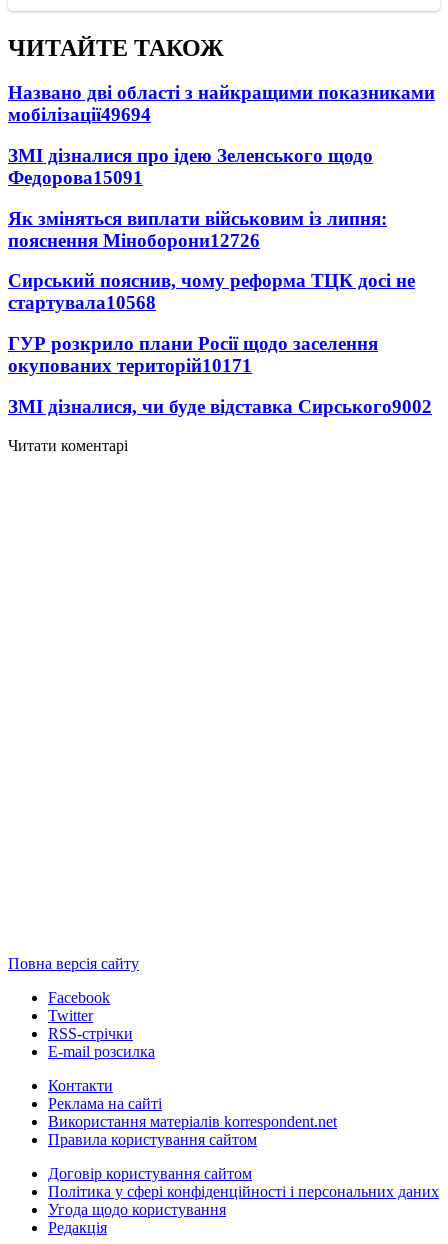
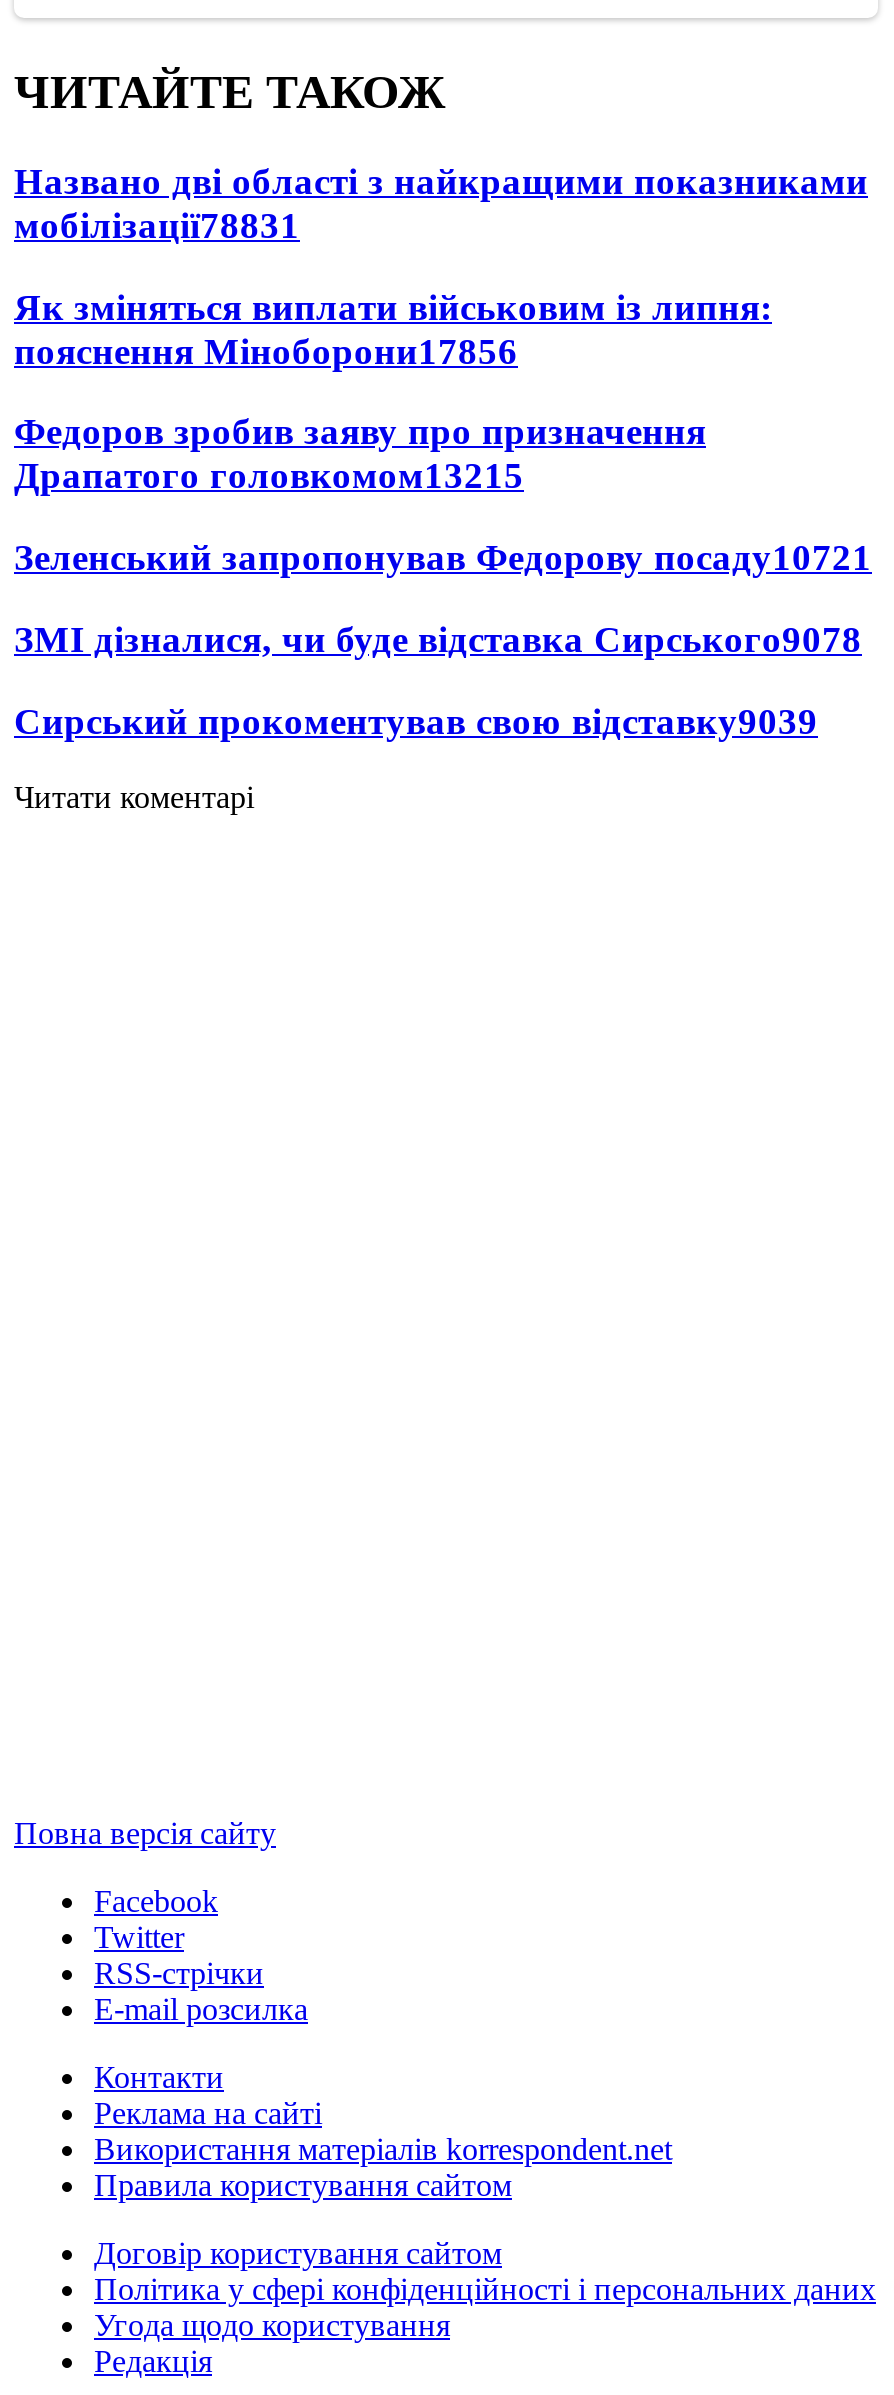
- мобілізації49694
- ЗМІ дізналися про ідею Зеленського щодо
- Федорова15091
+ мобілізації78831

moved up: Як зміняться виплати військовим із липня:

- пояснення Міноборони12726
- Сирський пояснив, чому реформа ТЦК досі не
- стартувала10568
- ГУР розкрило плани Росії щодо заселення
- окупованих територій10171
- ЗМІ дізналися, чи буде відставка Сирського9002
+ пояснення Міноборони17856
+ Федоров зробив заяву про призначення
+ Драпатого головкомом13215
+ Зеленський запропонував Федорову посаду10721
+ ЗМІ дізналися, чи буде відставка Сирського9078
+ Сирський прокоментував свою відставку9039
